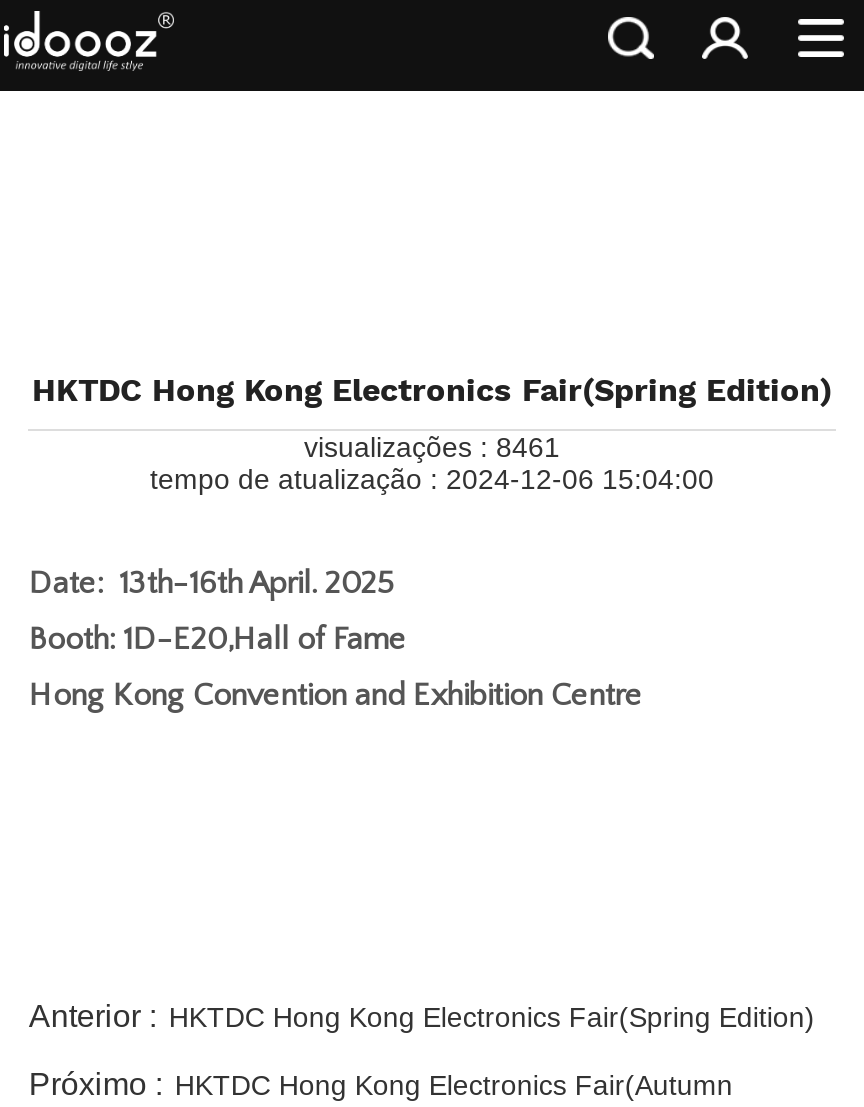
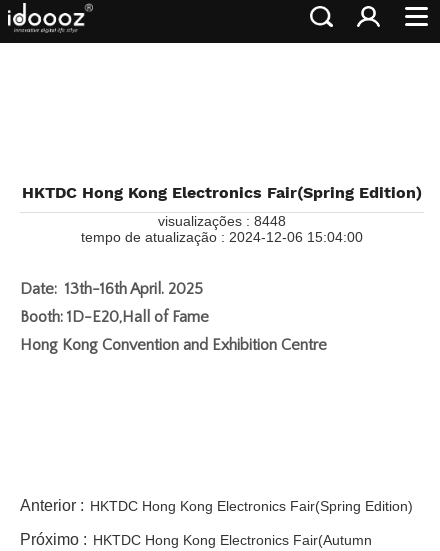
- visualizações : 8461
+ visualizações : 8448
